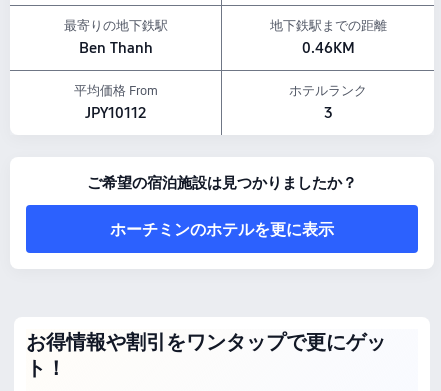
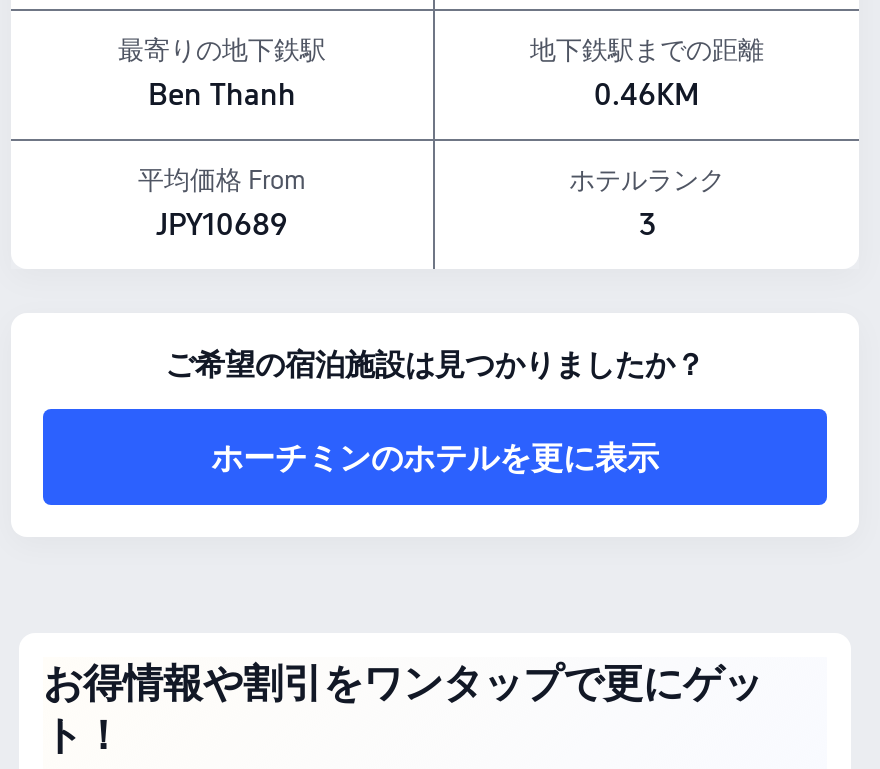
- JPY10112
+ JPY10689
